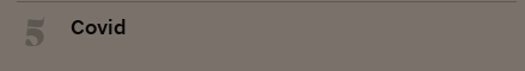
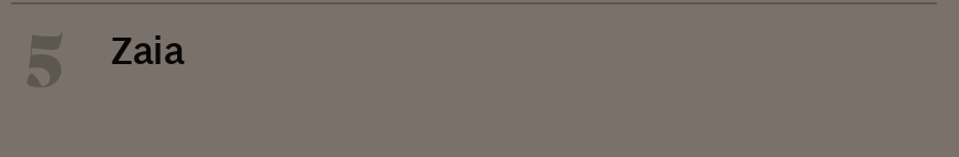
- Covid
+ Zaia
